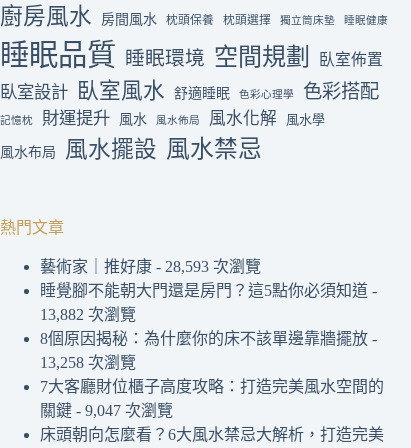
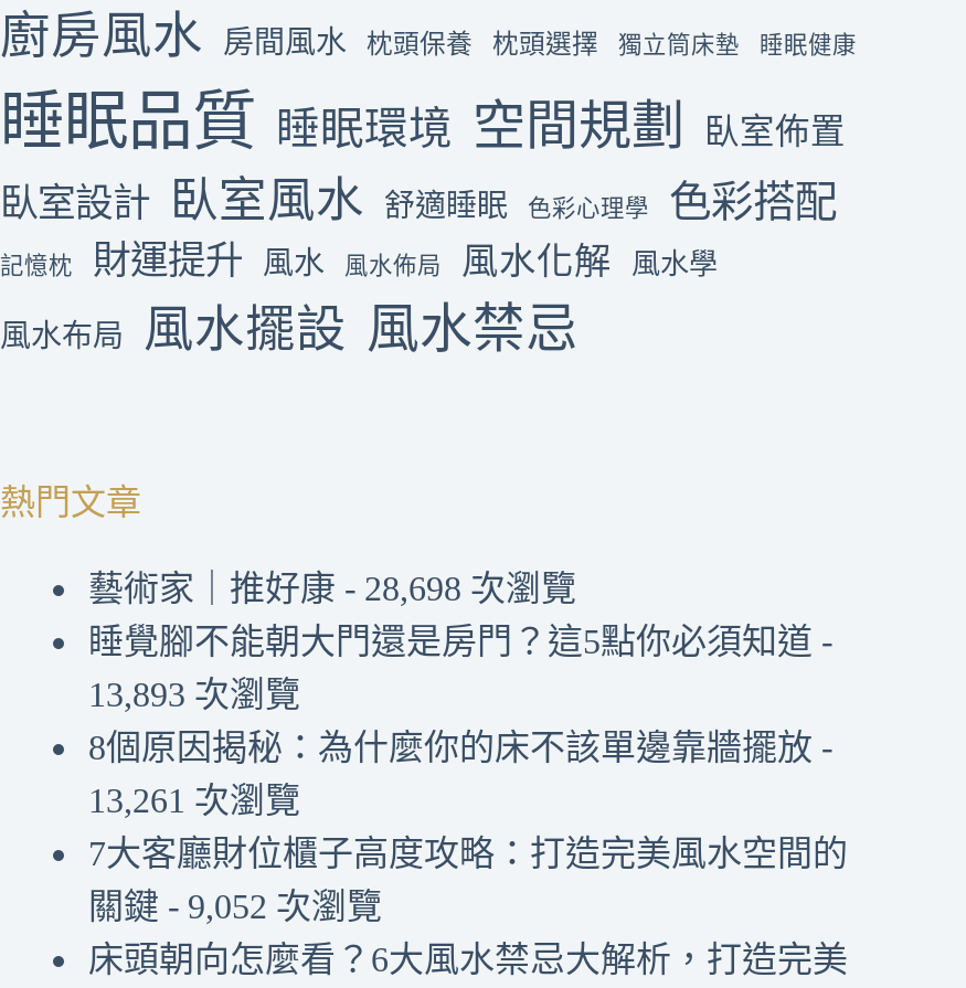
- 藝術家｜推好康- 28,593 次瀏覽
+ 藝術家｜推好康- 28,698 次瀏覽

- 13,882 次瀏覽
+ 13,893 次瀏覽

- 13,258 次瀏覽
+ 13,261 次瀏覽

- 關鍵- 9,047 次瀏覽
+ 關鍵- 9,052 次瀏覽
